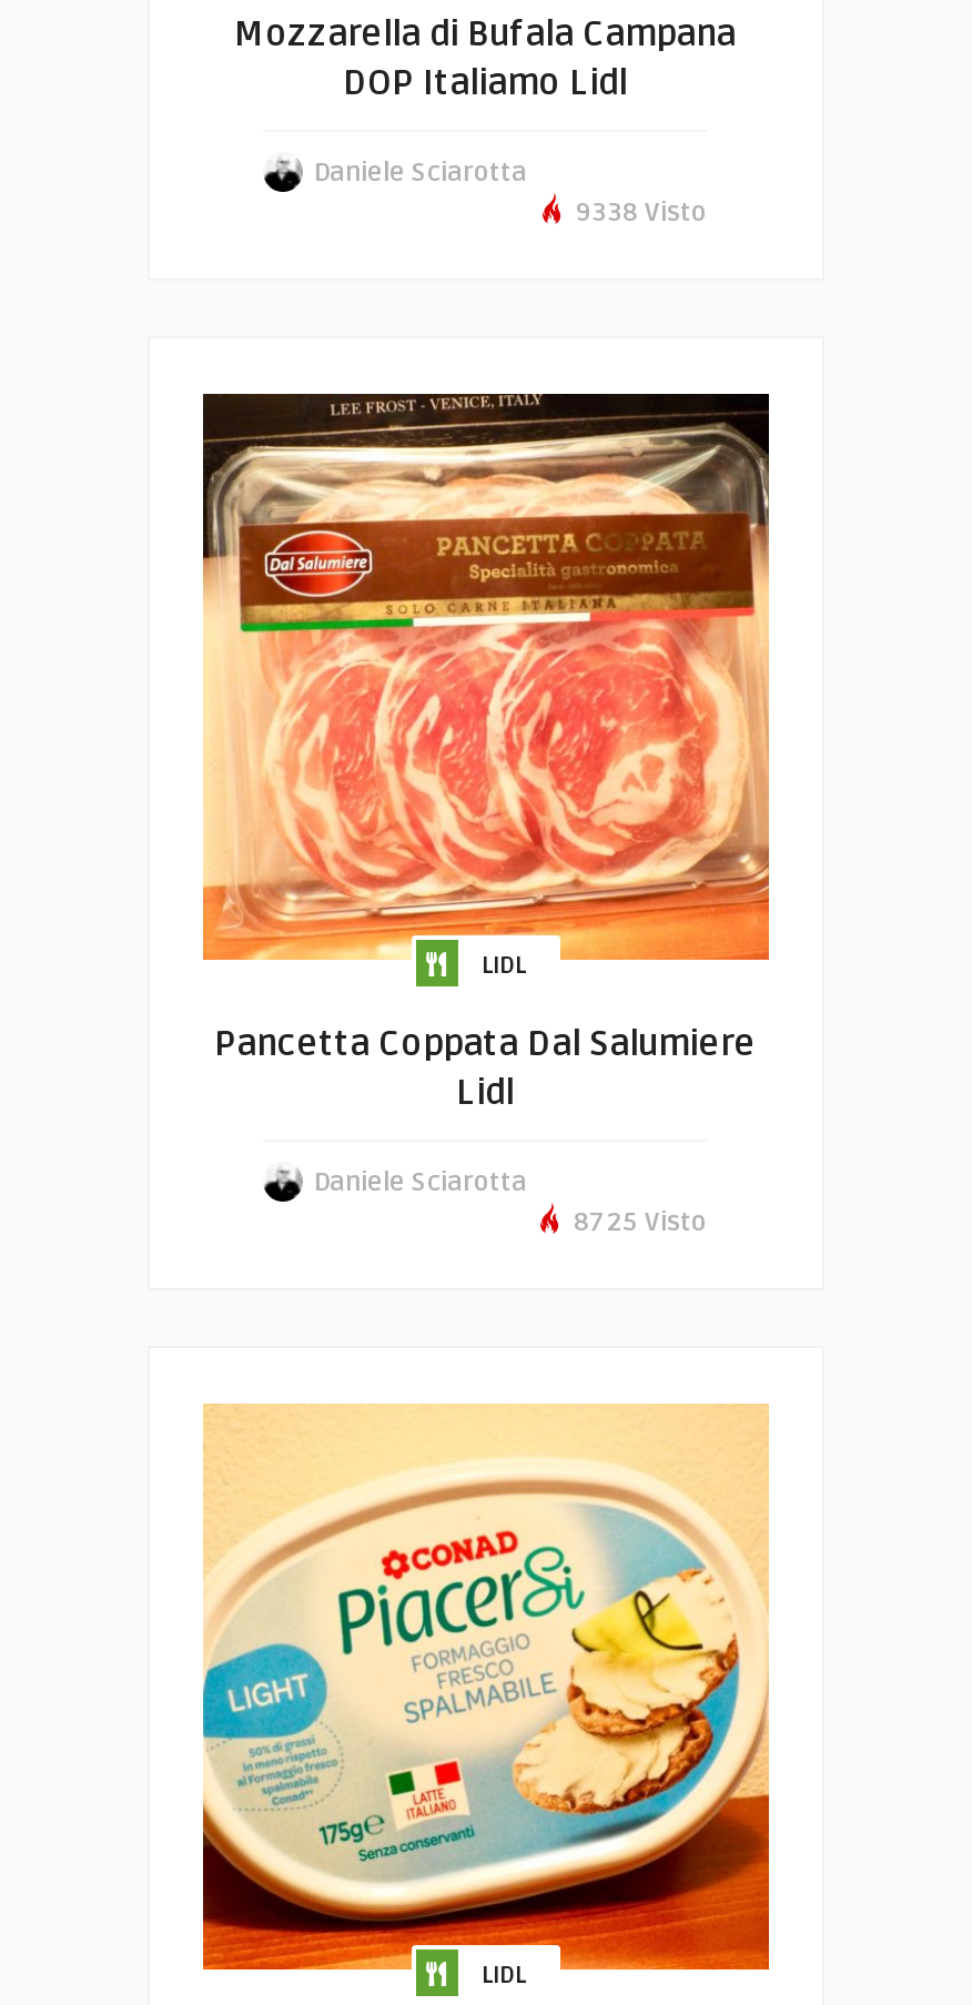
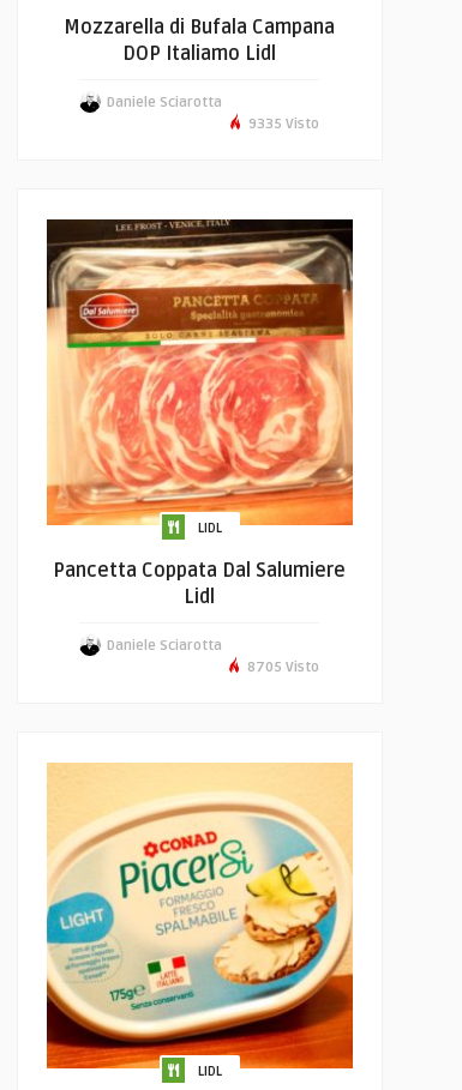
- 9338 Visto
+ 9335 Visto

- 8725 Visto
+ 8705 Visto
